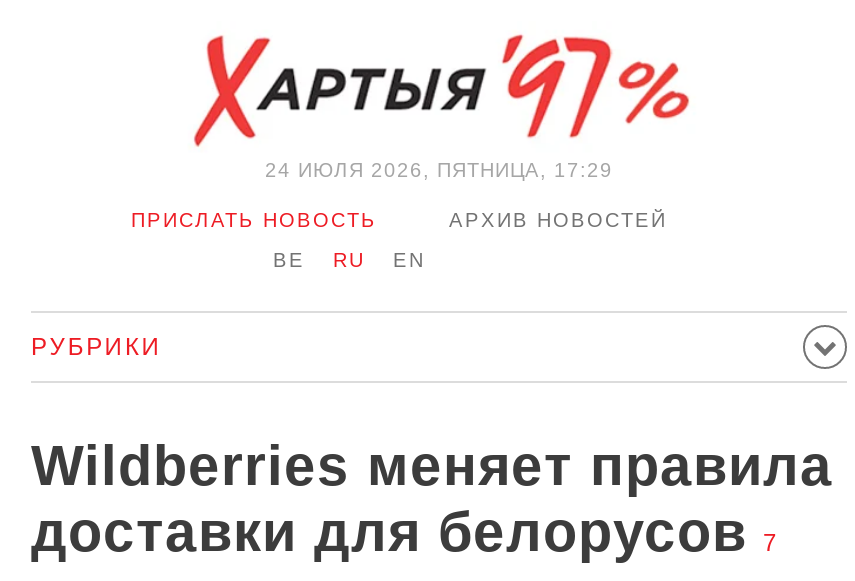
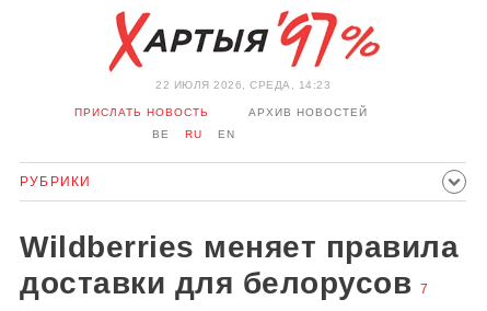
- 24 ИЮЛЯ 2026, ПЯТНИЦА, 17:29
+ 22 ИЮЛЯ 2026, СРЕДА, 14:23
